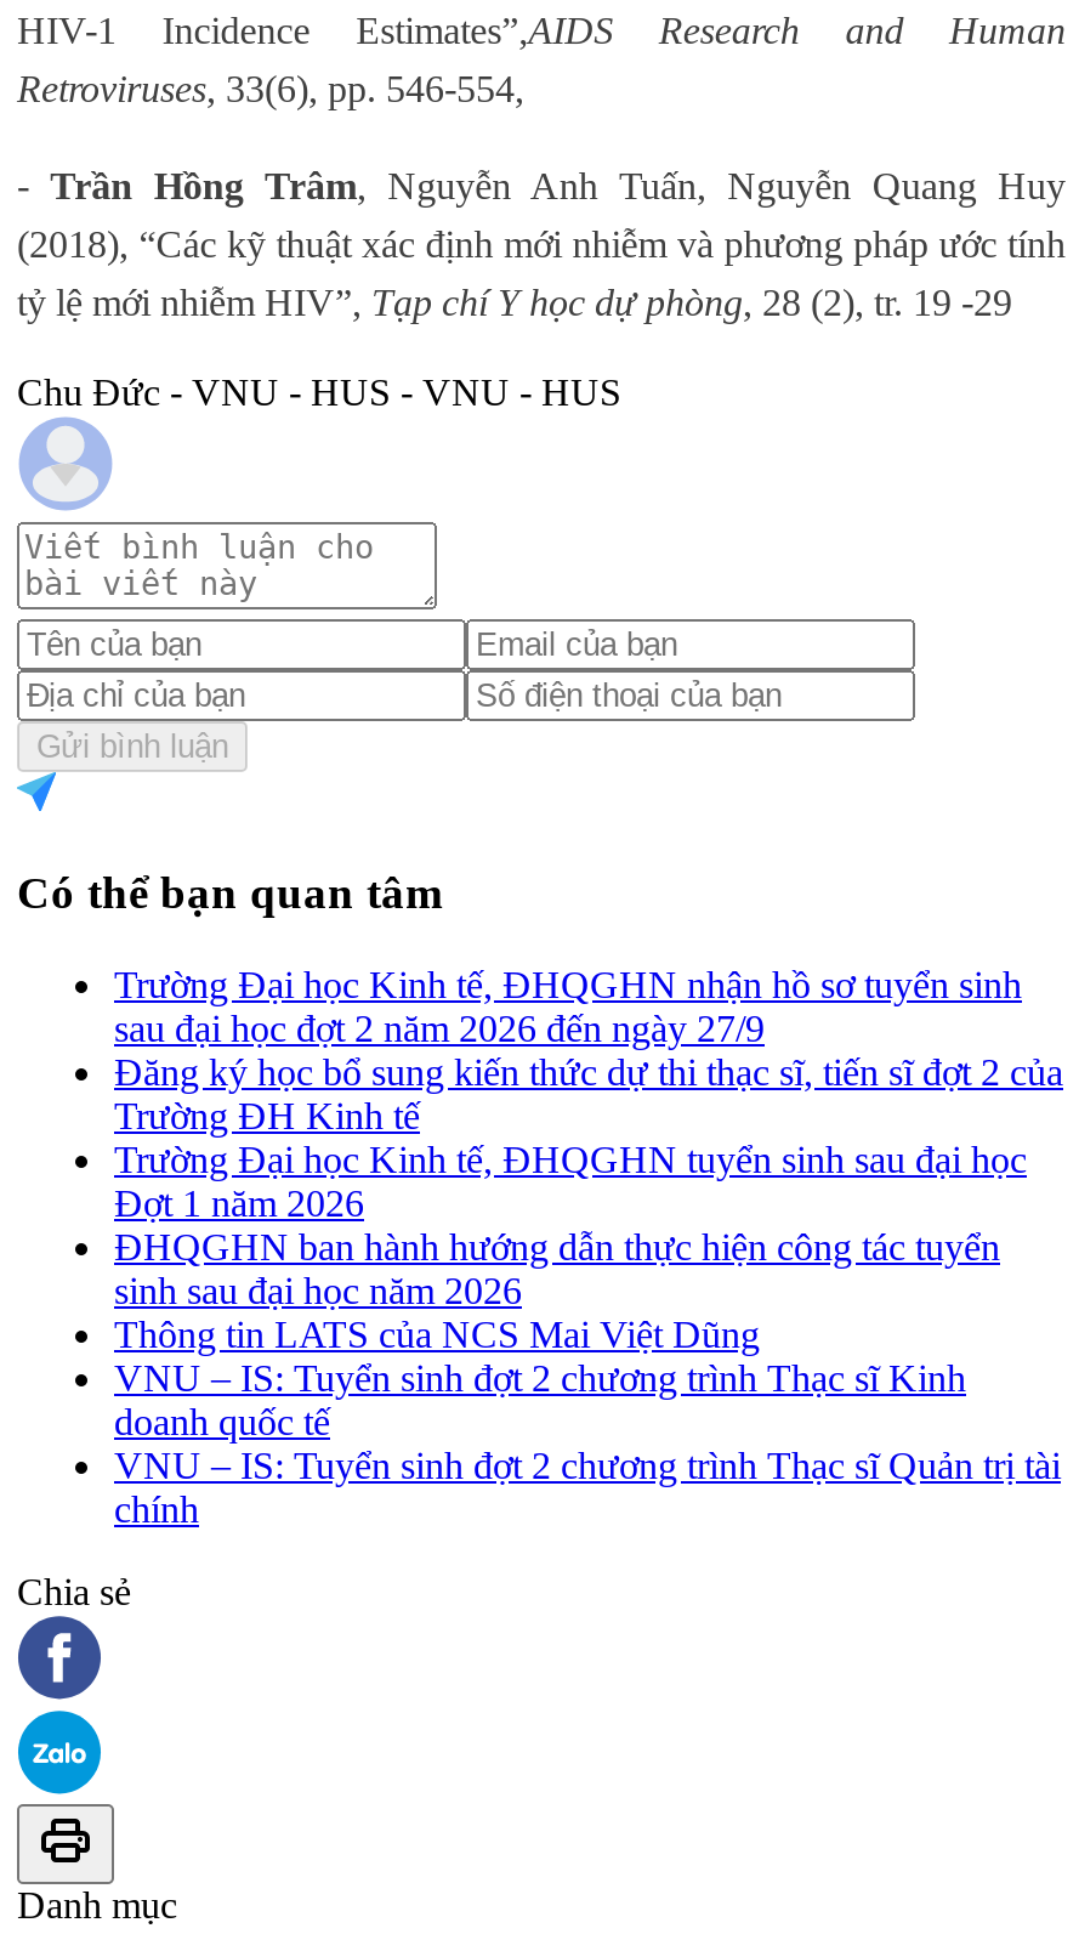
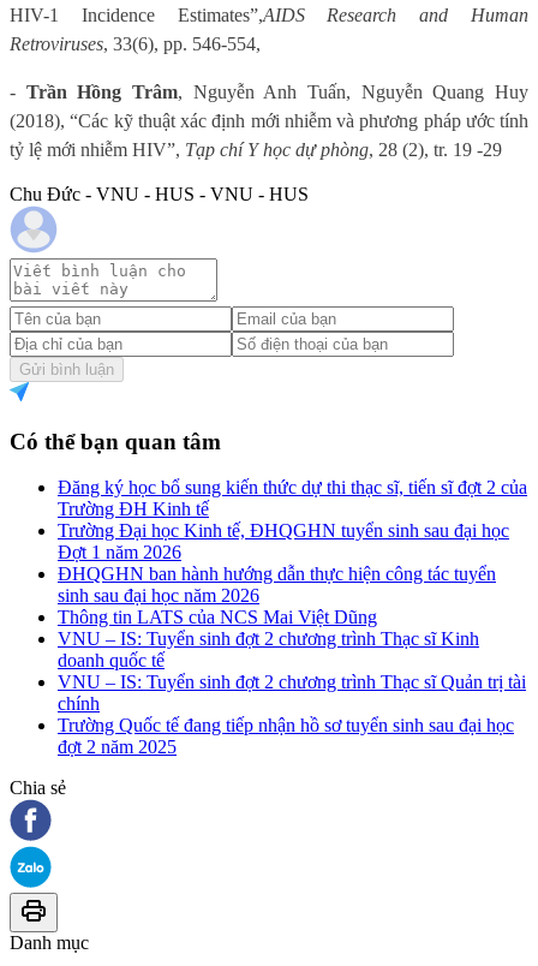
- Trường Đại học Kinh tế, ĐHQGHN nhận hồ sơ tuyển sinh
- sau đại học đợt 2 năm 2026 đến ngày 27/9

moved up: Đăng ký học bổ sung kiến thức dự thi thạc sĩ, tiến sĩ đợt 2 của | Trường ĐH Kinh tế | Trường Đại học Kinh tế, ĐHQGHN tuyển sinh sau đại học | ... | VNU – IS: Tuyển sinh đợt 2 chương trình Thạc sĩ Quản trị tài | chính

+ Trường Quốc tế đang tiếp nhận hồ sơ tuyển sinh sau đại học
+ đợt 2 năm 2025
